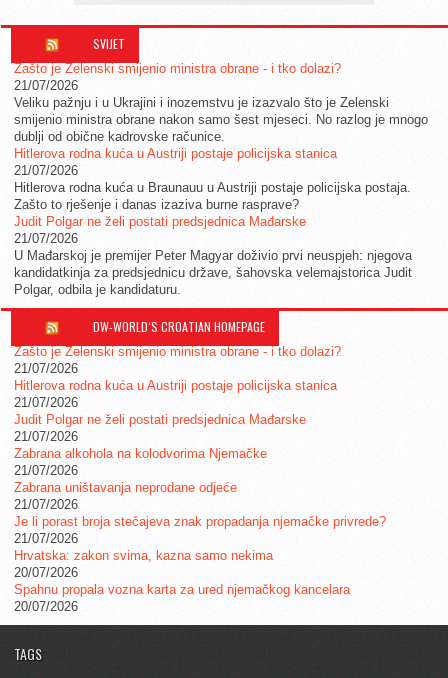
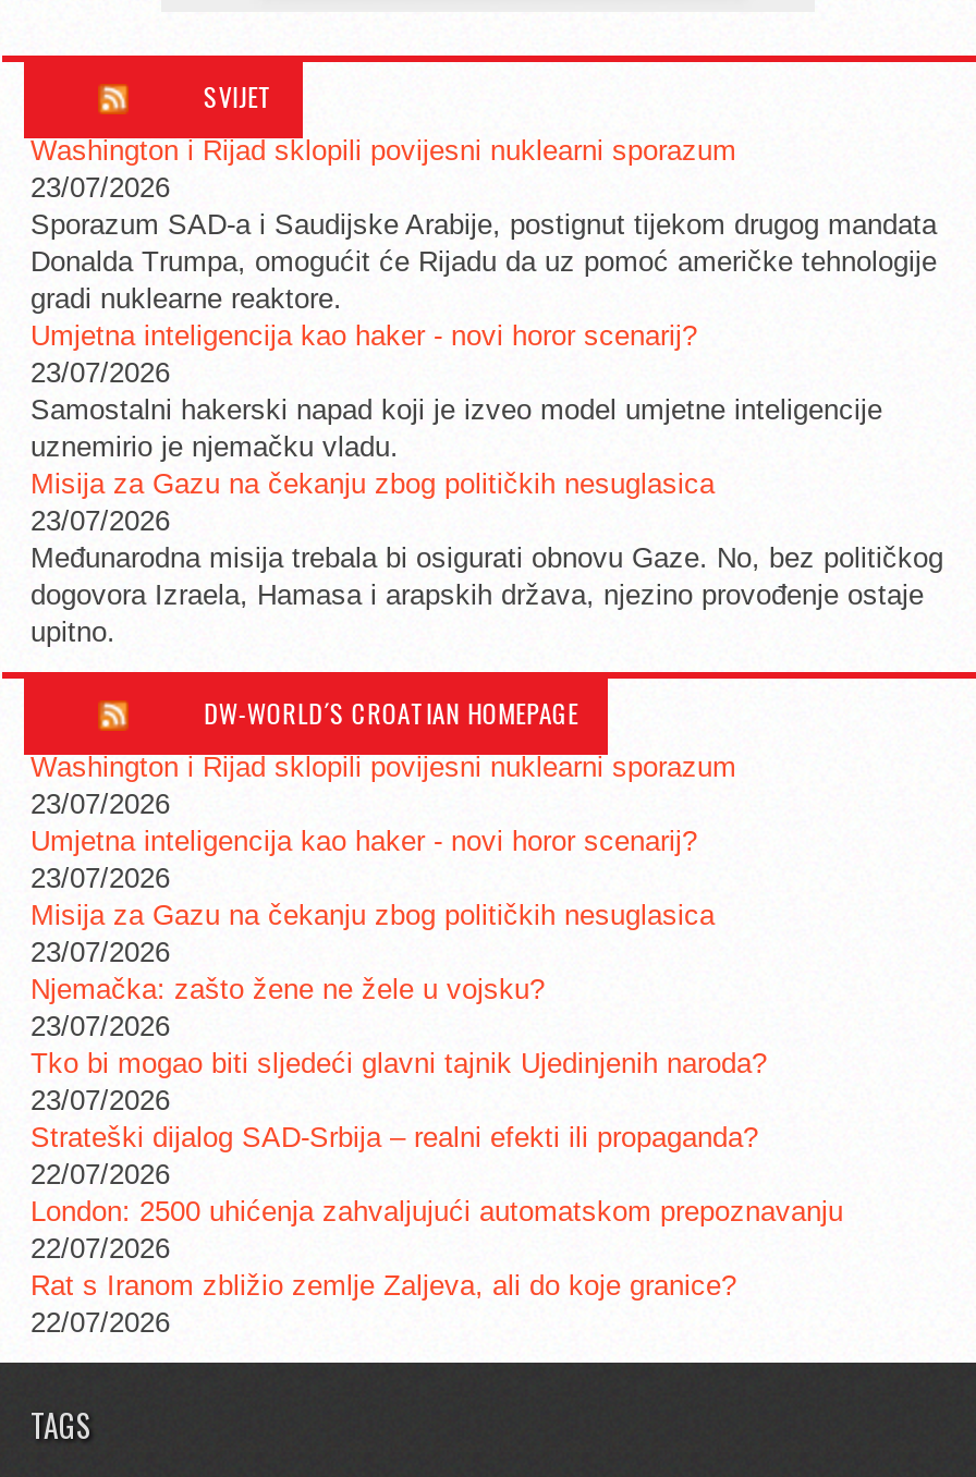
- Zašto je Zelenski smijenio ministra obrane - i tko dolazi?
- 21/07/2026
- Veliku pažnju i u Ukrajini i inozemstvu je izazvalo što je Zelenski
- smijenio ministra obrane nakon samo šest mjeseci. No razlog je mnogo
- dublji od obične kadrovske računice.
- Hitlerova rodna kuća u Austriji postaje policijska stanica
- 21/07/2026
- Hitlerova rodna kuća u Braunauu u Austriji postaje policijska postaja.
- Zašto to rješenje i danas izaziva burne rasprave?
- Judit Polgar ne želi postati predsjednica Mađarske
- 21/07/2026
- U Mađarskoj je premijer Peter Magyar doživio prvi neuspjeh: njegova
- kandidatkinja za predsjednicu države, šahovska velemajstorica Judit
- Polgar, odbila je kandidaturu.
+ Washington i Rijad sklopili povijesni nuklearni sporazum
+ 23/07/2026
+ Sporazum SAD-a i Saudijske Arabije, postignut tijekom drugog mandata
+ Donalda Trumpa, omogućit će Rijadu da uz pomoć američke tehnologije
+ gradi nuklearne reaktore.
+ Umjetna inteligencija kao haker - novi horor scenarij?
+ 23/07/2026
+ Samostalni hakerski napad koji je izveo model umjetne inteligencije
+ uznemirio je njemačku vladu.
+ Misija za Gazu na čekanju zbog političkih nesuglasica
+ 23/07/2026
+ Međunarodna misija trebala bi osigurati obnovu Gaze. No, bez političkog
+ dogovora Izraela, Hamasa i arapskih država, njezino provođenje ostaje
+ upitno.

- Zašto je Zelenski smijenio ministra obrane - i tko dolazi?
- 21/07/2026
- Hitlerova rodna kuća u Austriji postaje policijska stanica
- 21/07/2026
- Judit Polgar ne želi postati predsjednica Mađarske
- 21/07/2026
- Zabrana alkohola na kolodvorima Njemačke
- 21/07/2026
- Zabrana uništavanja neprodane odjeće
- 21/07/2026
- Je li porast broja stečajeva znak propadanja njemačke privrede?
- 21/07/2026
- Hrvatska: zakon svima, kazna samo nekima
- 20/07/2026
- Spahnu propala vozna karta za ured njemačkog kancelara
- 20/07/2026
+ Washington i Rijad sklopili povijesni nuklearni sporazum
+ 23/07/2026
+ Umjetna inteligencija kao haker - novi horor scenarij?
+ 23/07/2026
+ Misija za Gazu na čekanju zbog političkih nesuglasica
+ 23/07/2026
+ Njemačka: zašto žene ne žele u vojsku?
+ 23/07/2026
+ Tko bi mogao biti sljedeći glavni tajnik Ujedinjenih naroda?
+ 23/07/2026
+ Strateški dijalog SAD-Srbija – realni efekti ili propaganda?
+ 22/07/2026
+ London: 2500 uhićenja zahvaljujući automatskom prepoznavanju
+ 22/07/2026
+ Rat s Iranom zbližio zemlje Zaljeva, ali do koje granice?
+ 22/07/2026
